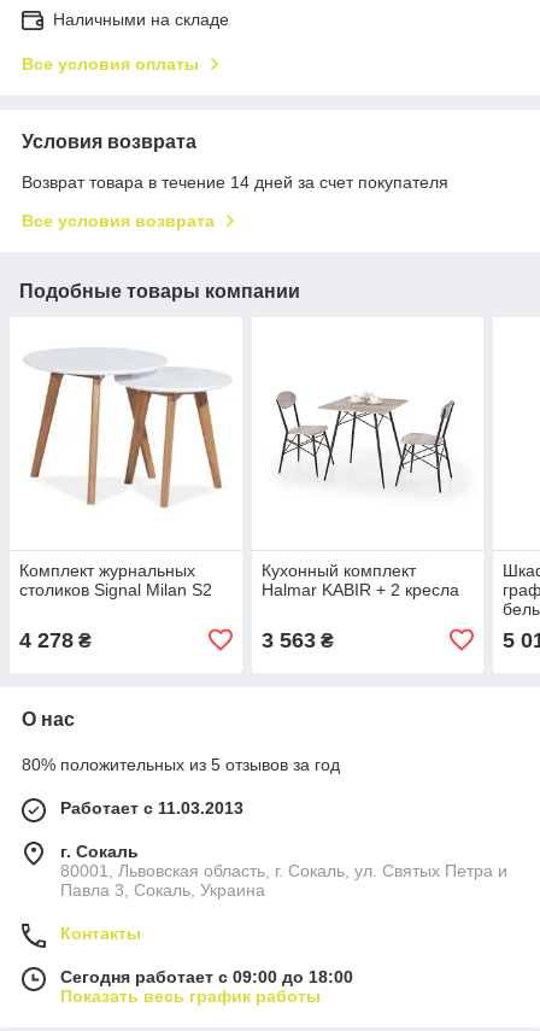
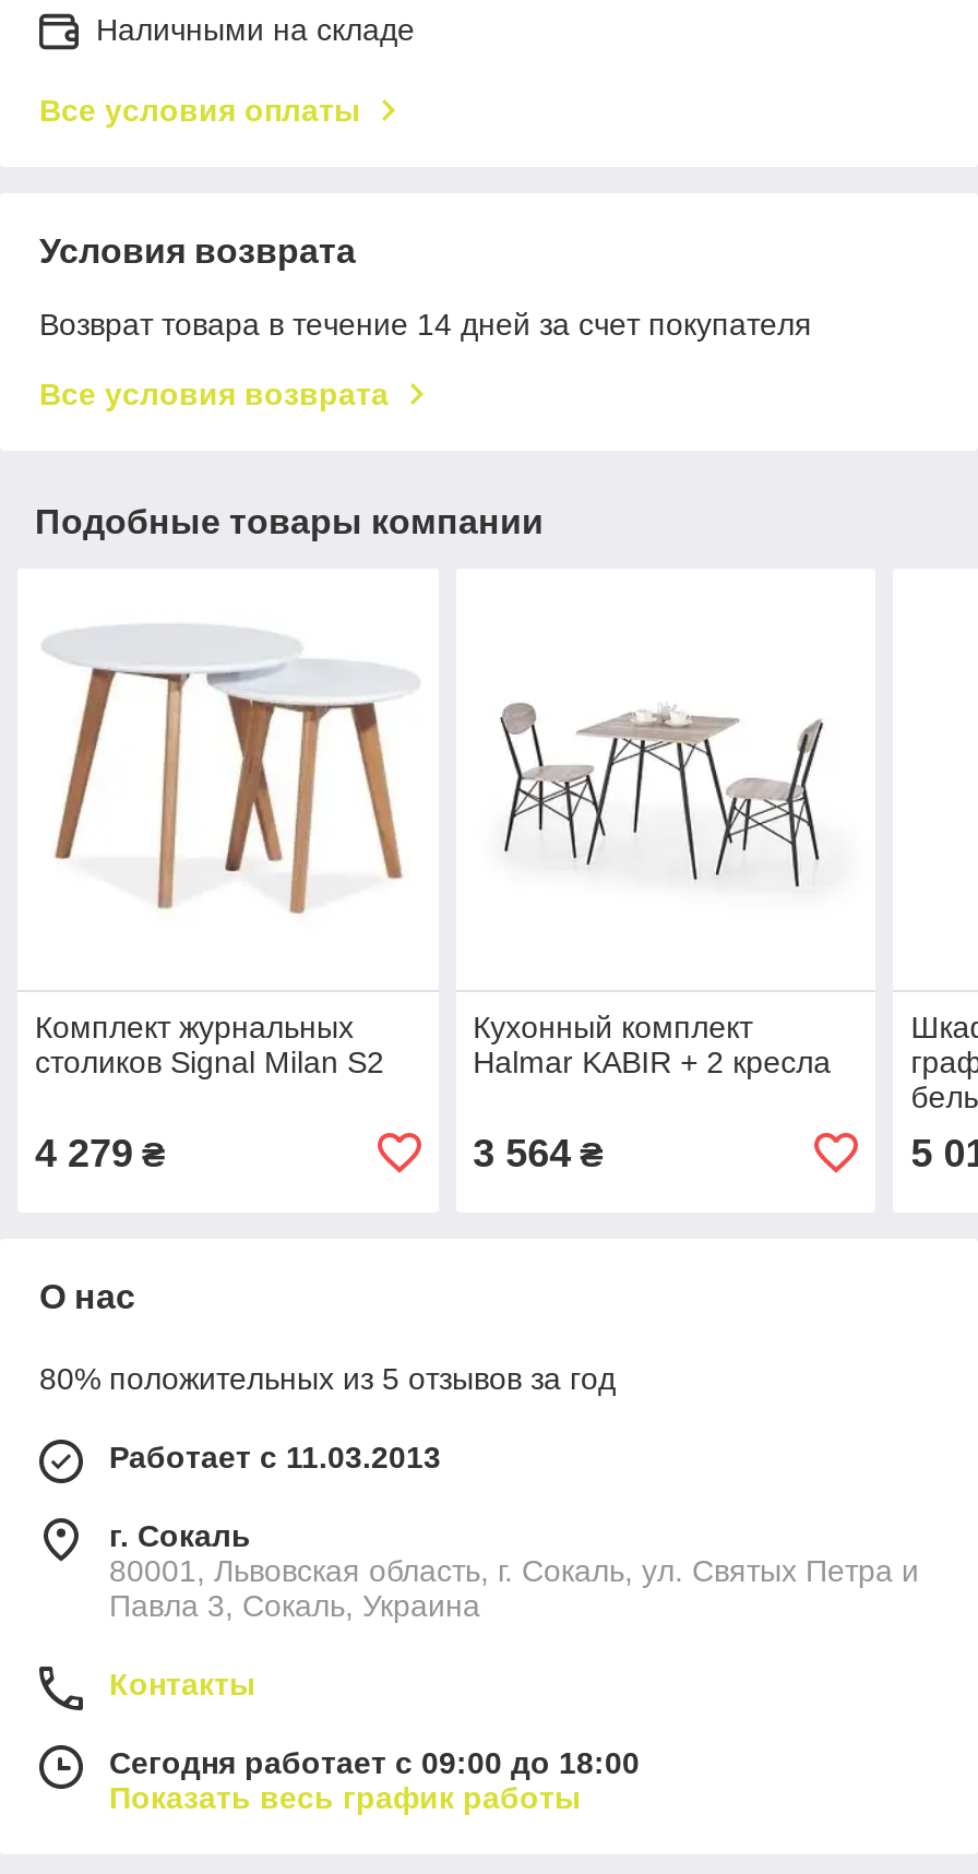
- 4 278 ₴
+ 4 279 ₴

- 3 563 ₴
+ 3 564 ₴
